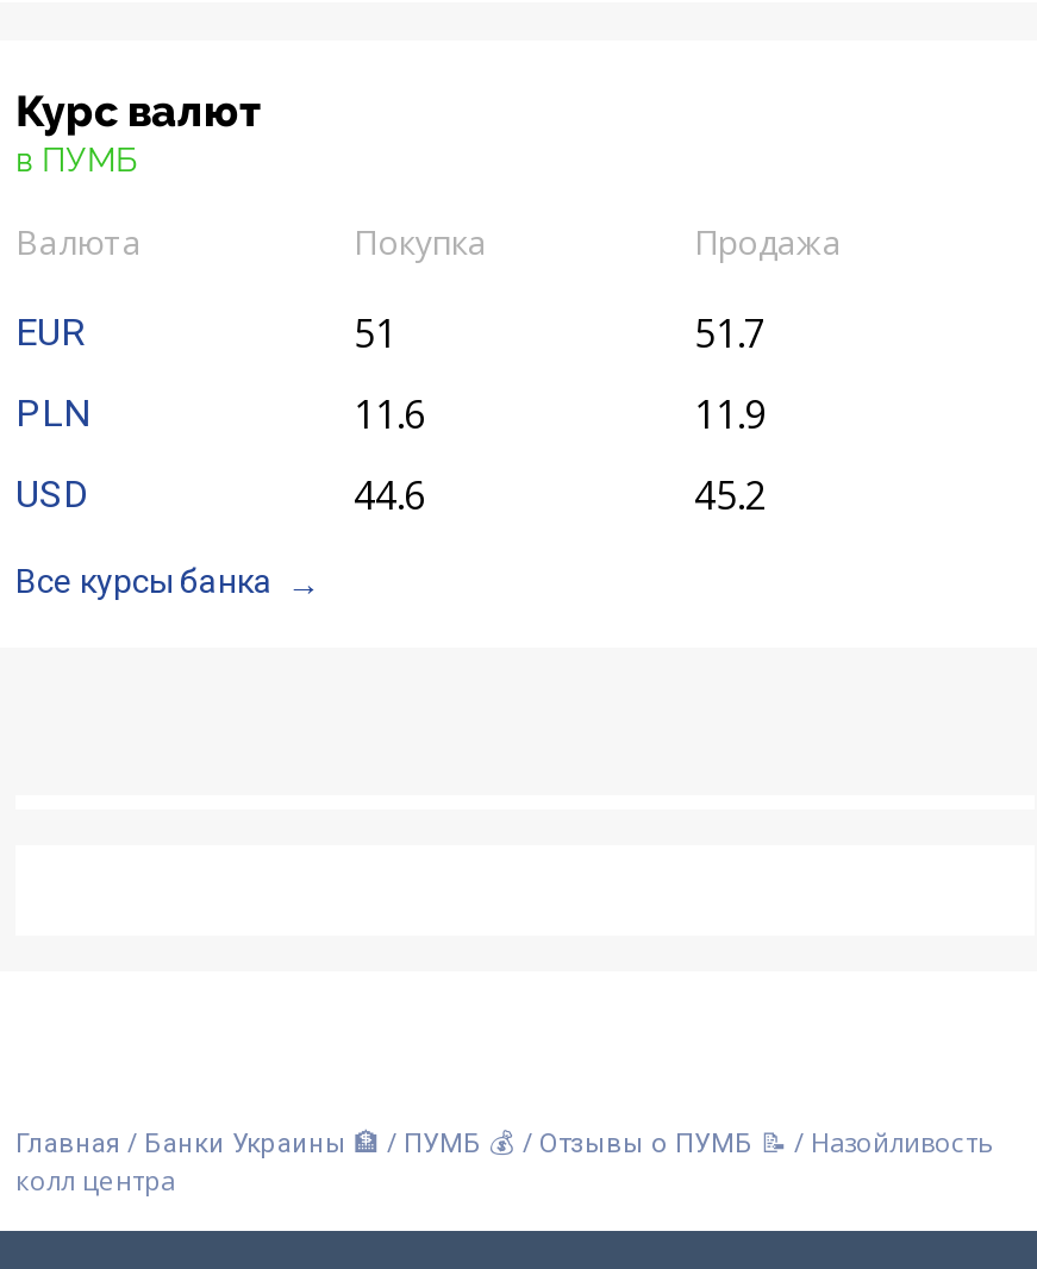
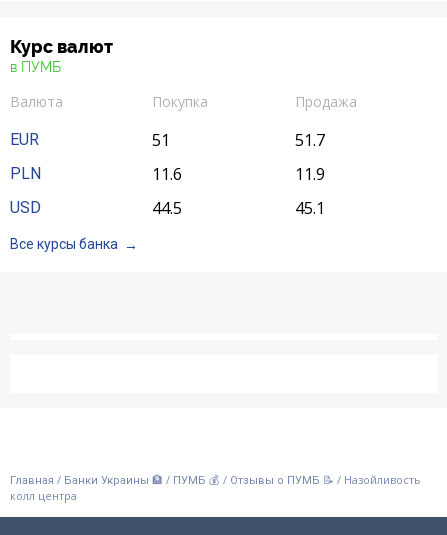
- 44.6
+ 44.5

- 45.2
+ 45.1
